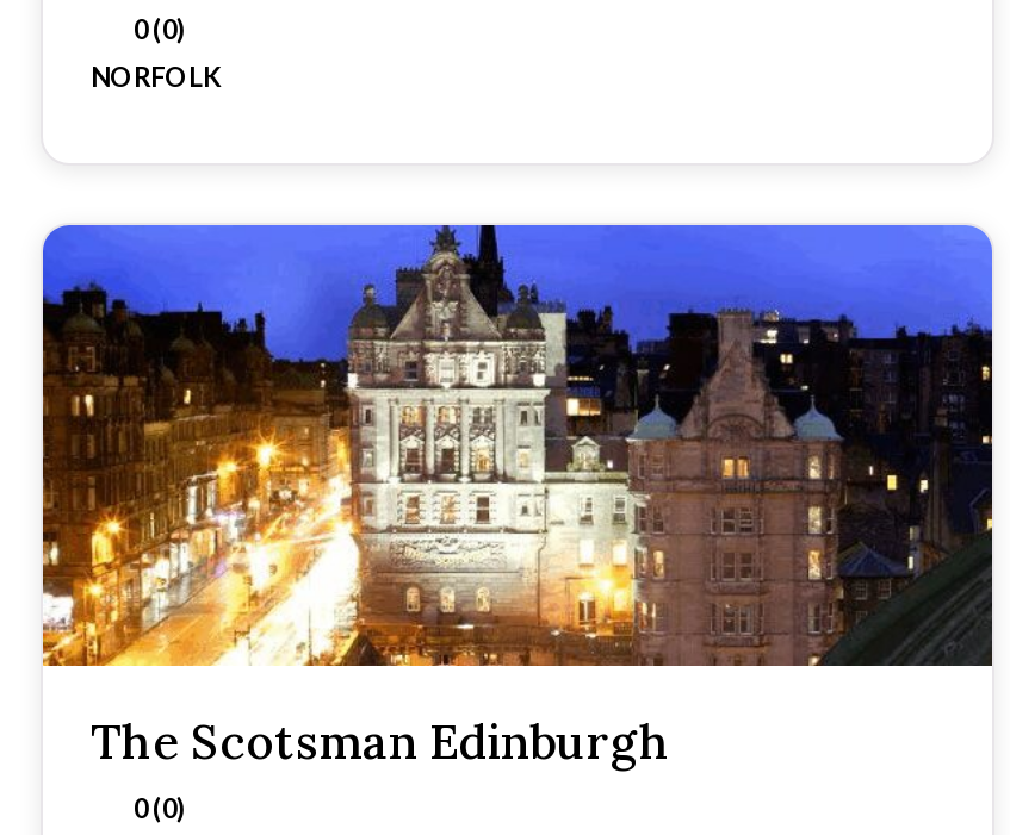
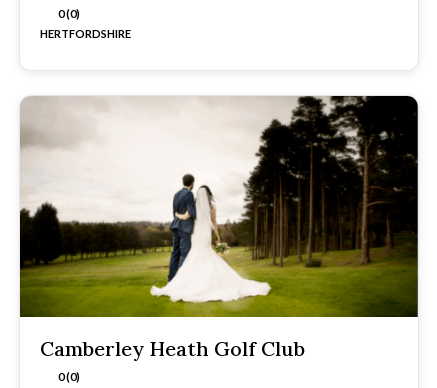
- NORFOLK
+ HERTFORDSHIRE

- [image]
- The Scotsman Edinburgh
+ [image]
+ Camberley Heath Golf Club
